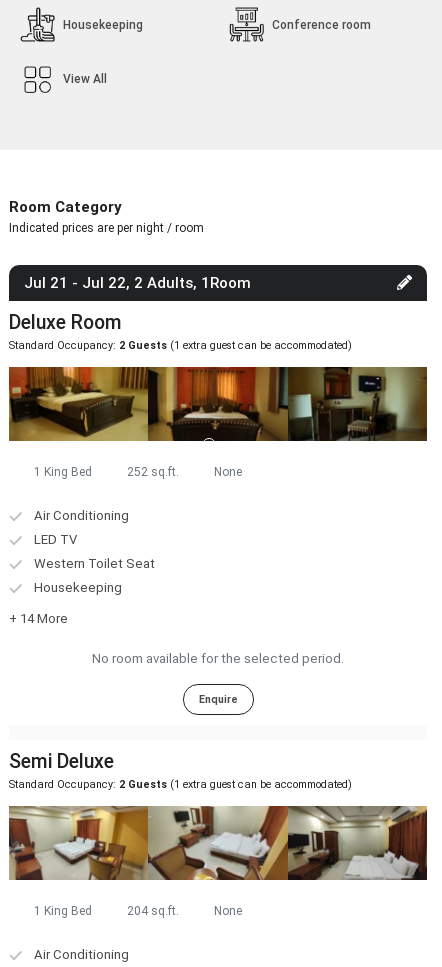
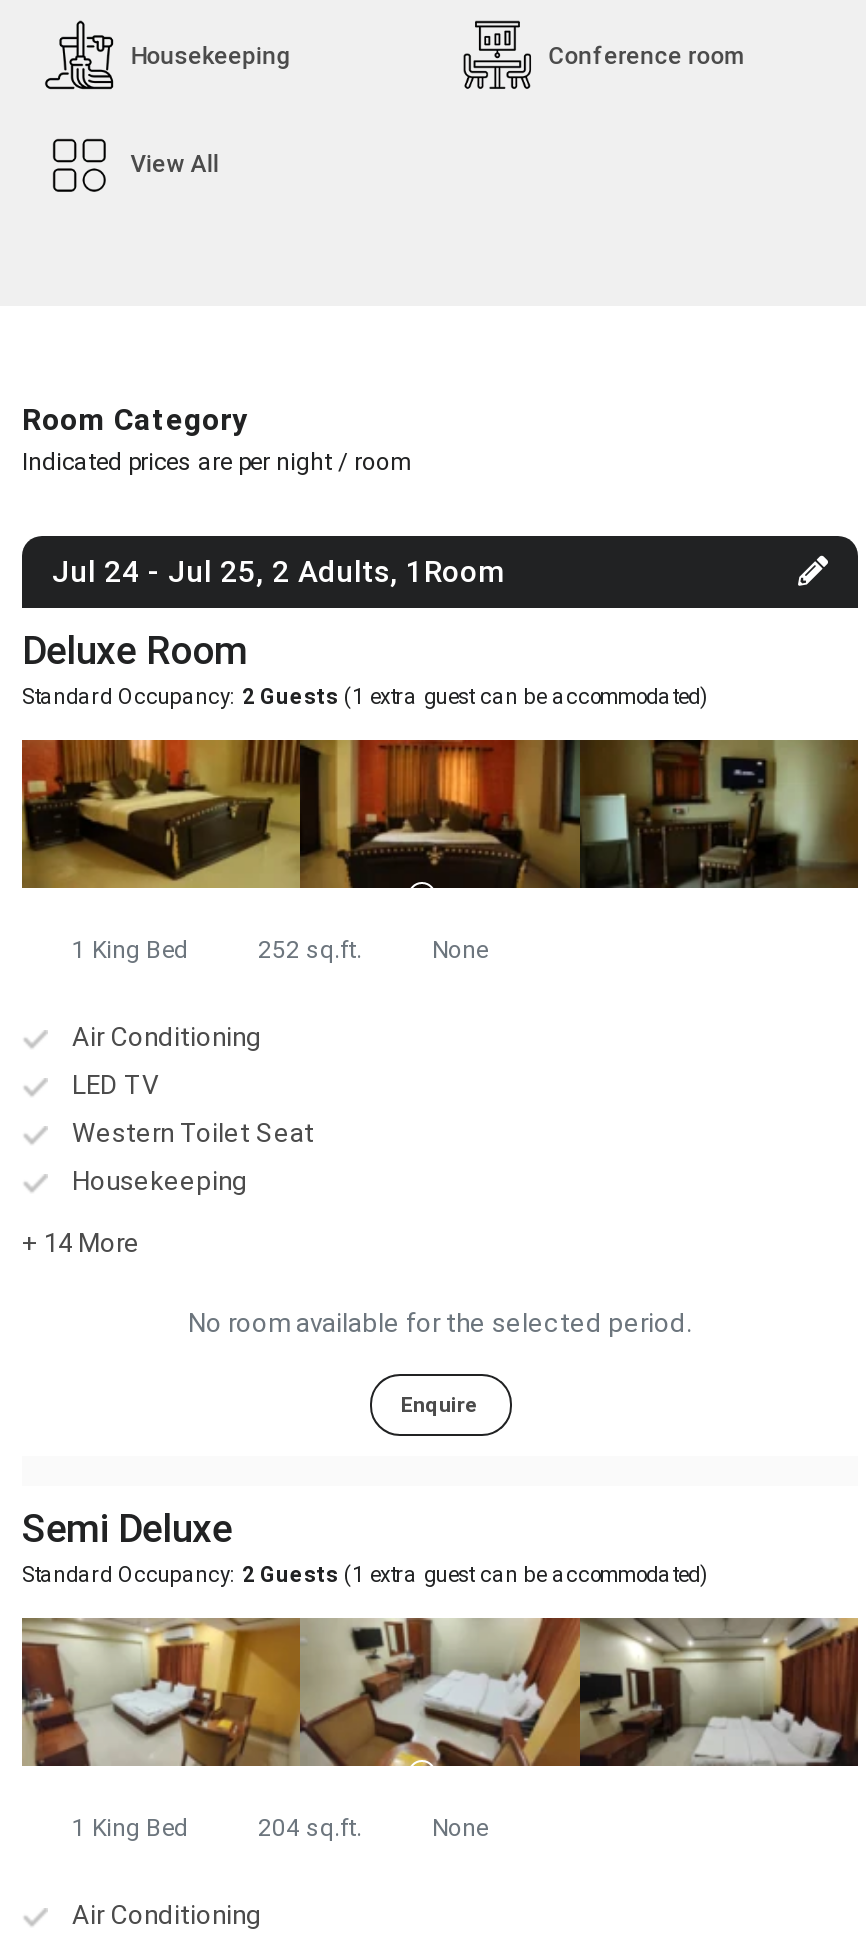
- Jul 21 - Jul 22, 2 Adults, 1Room
+ Jul 24 - Jul 25, 2 Adults, 1Room
